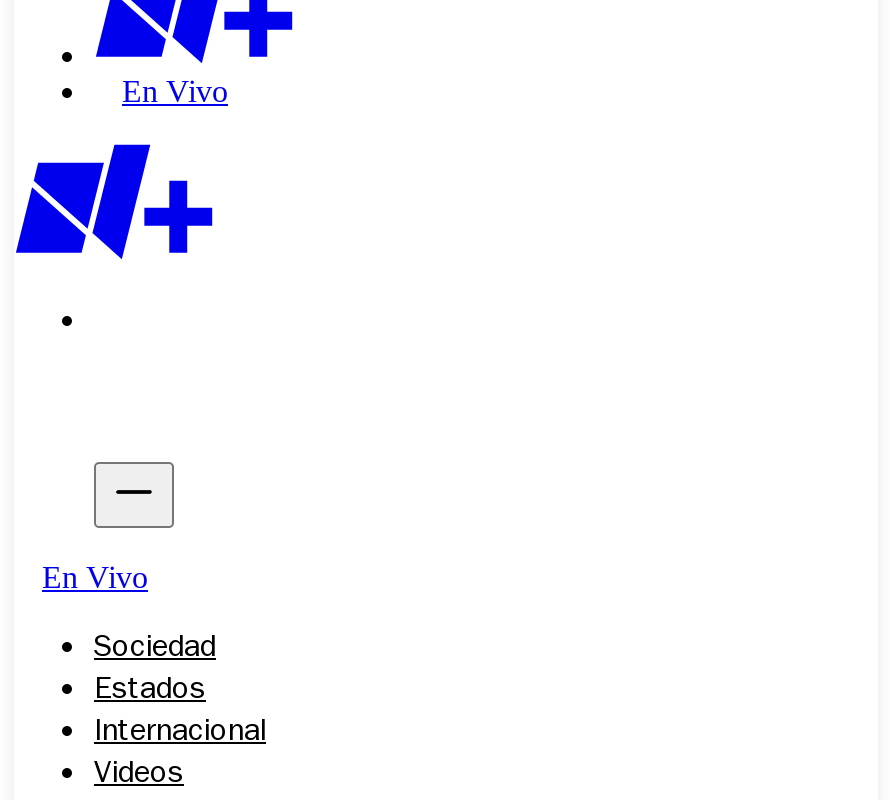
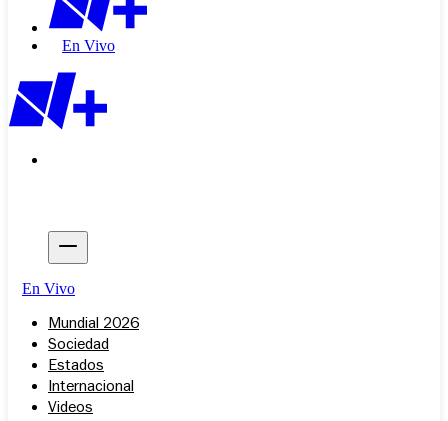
+ Mundial 2026
